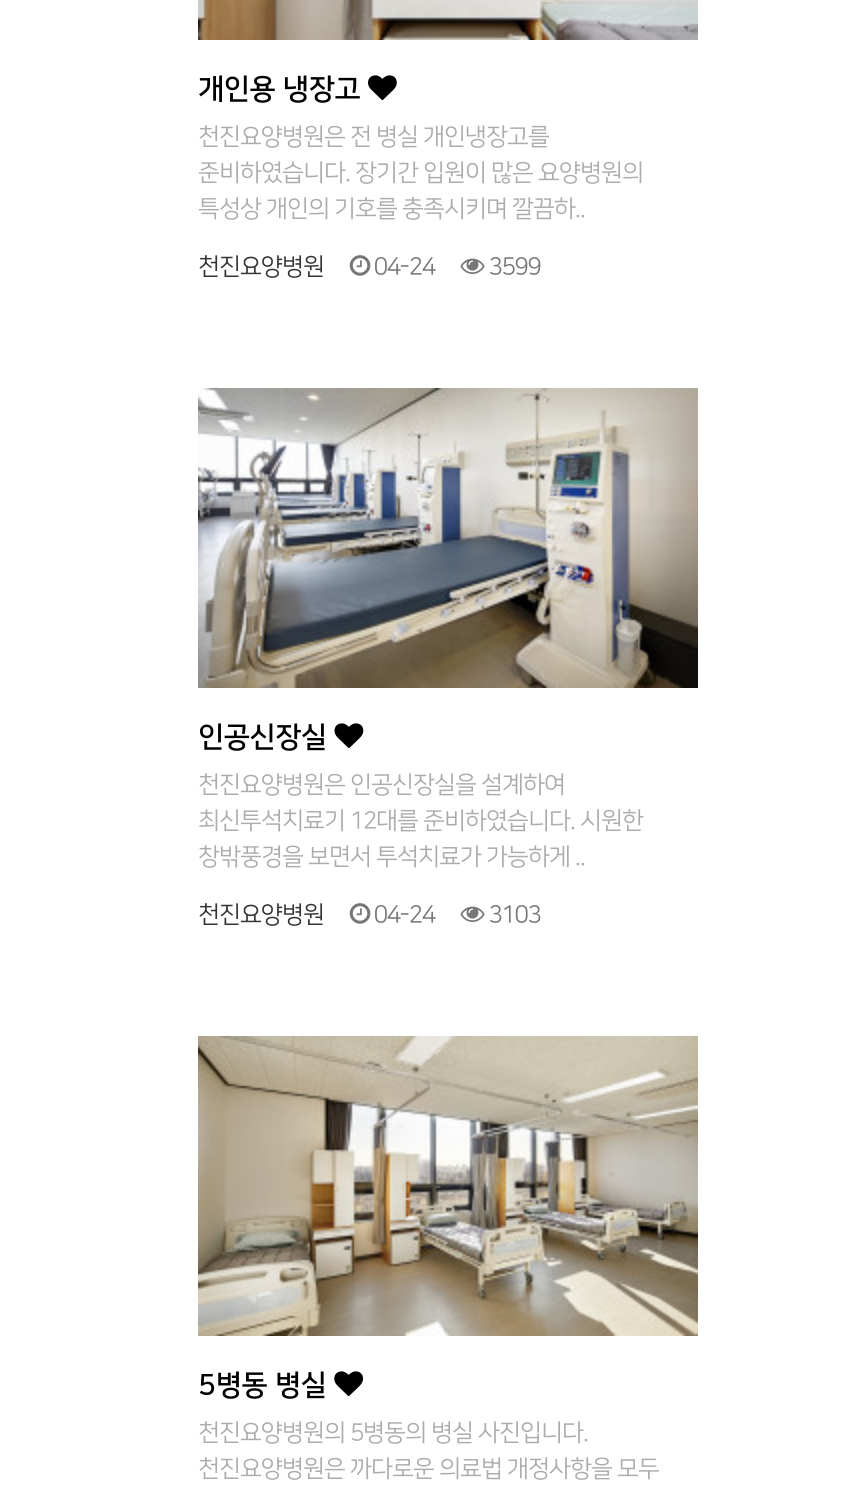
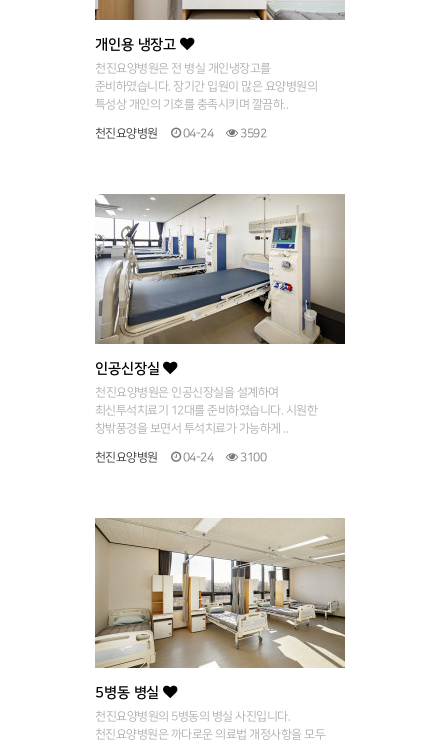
- 천진요양병원 04-24 3599
+ 천진요양병원 04-24 3592

- 천진요양병원 04-24 3103
+ 천진요양병원 04-24 3100
